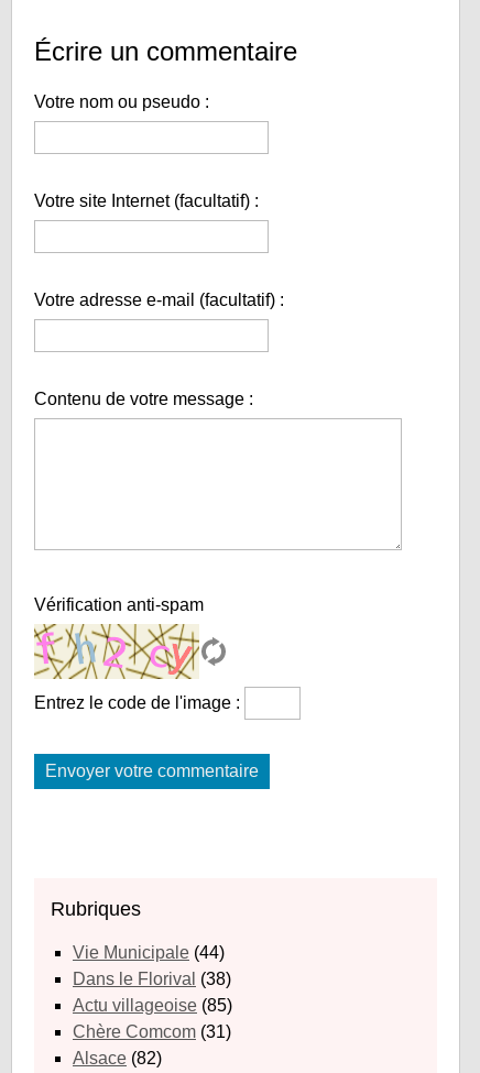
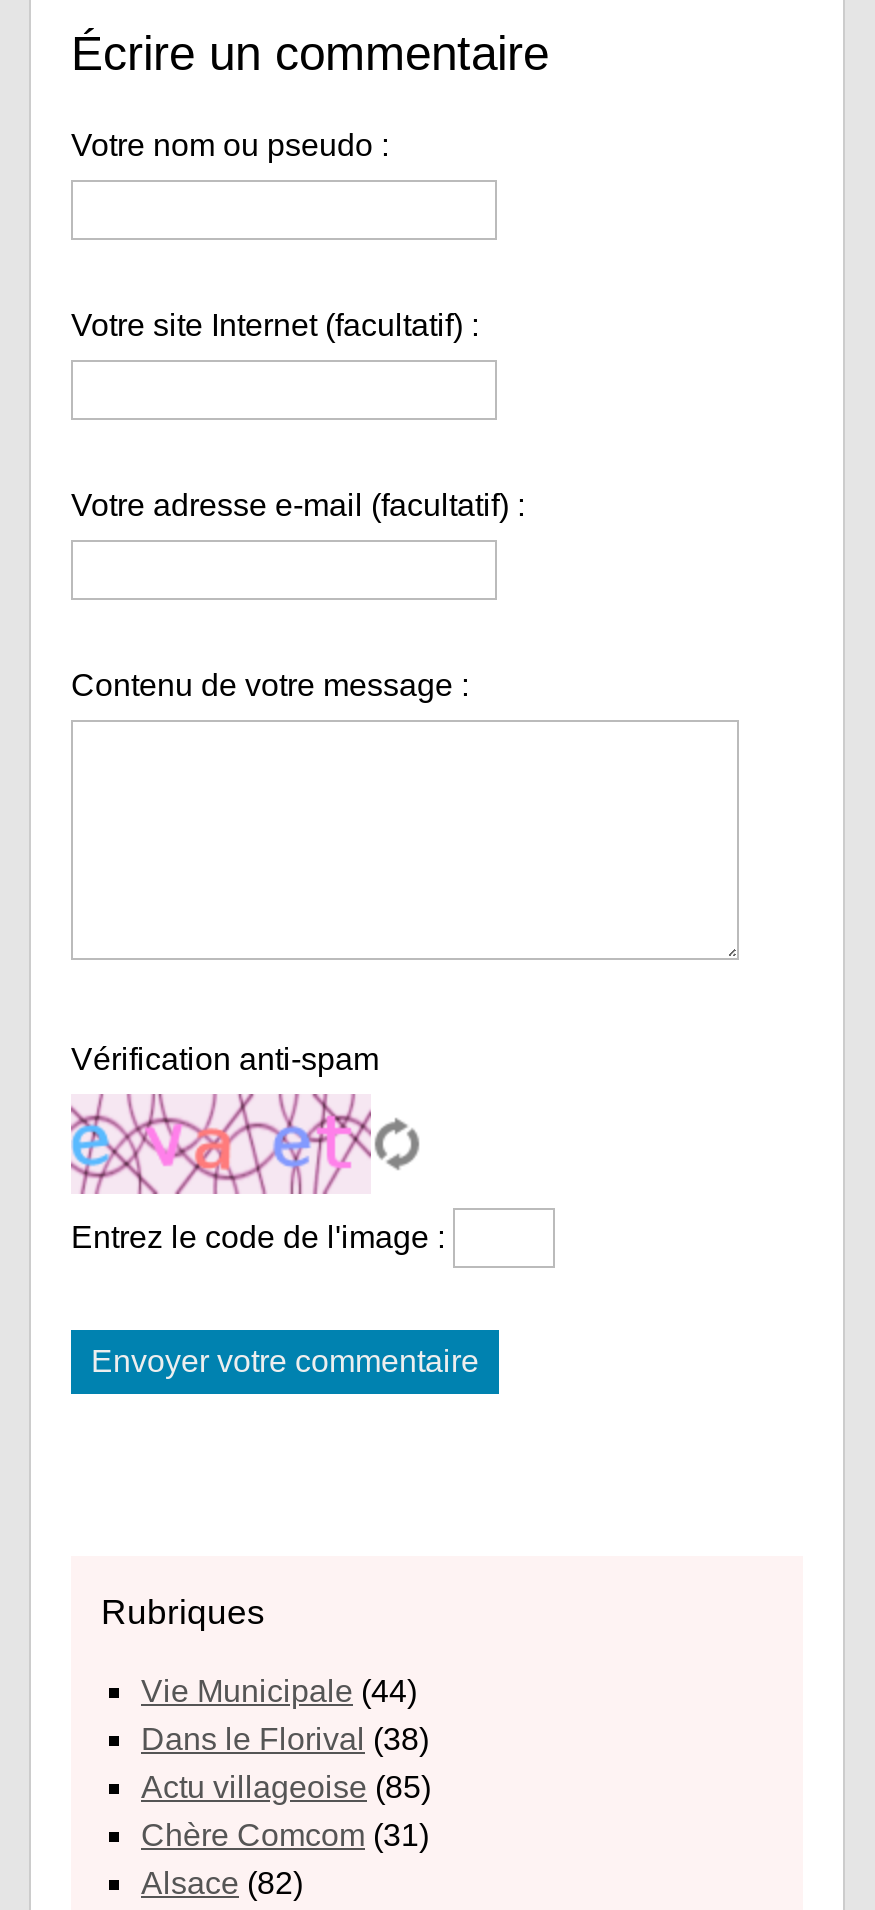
- [image]
+ [image]
